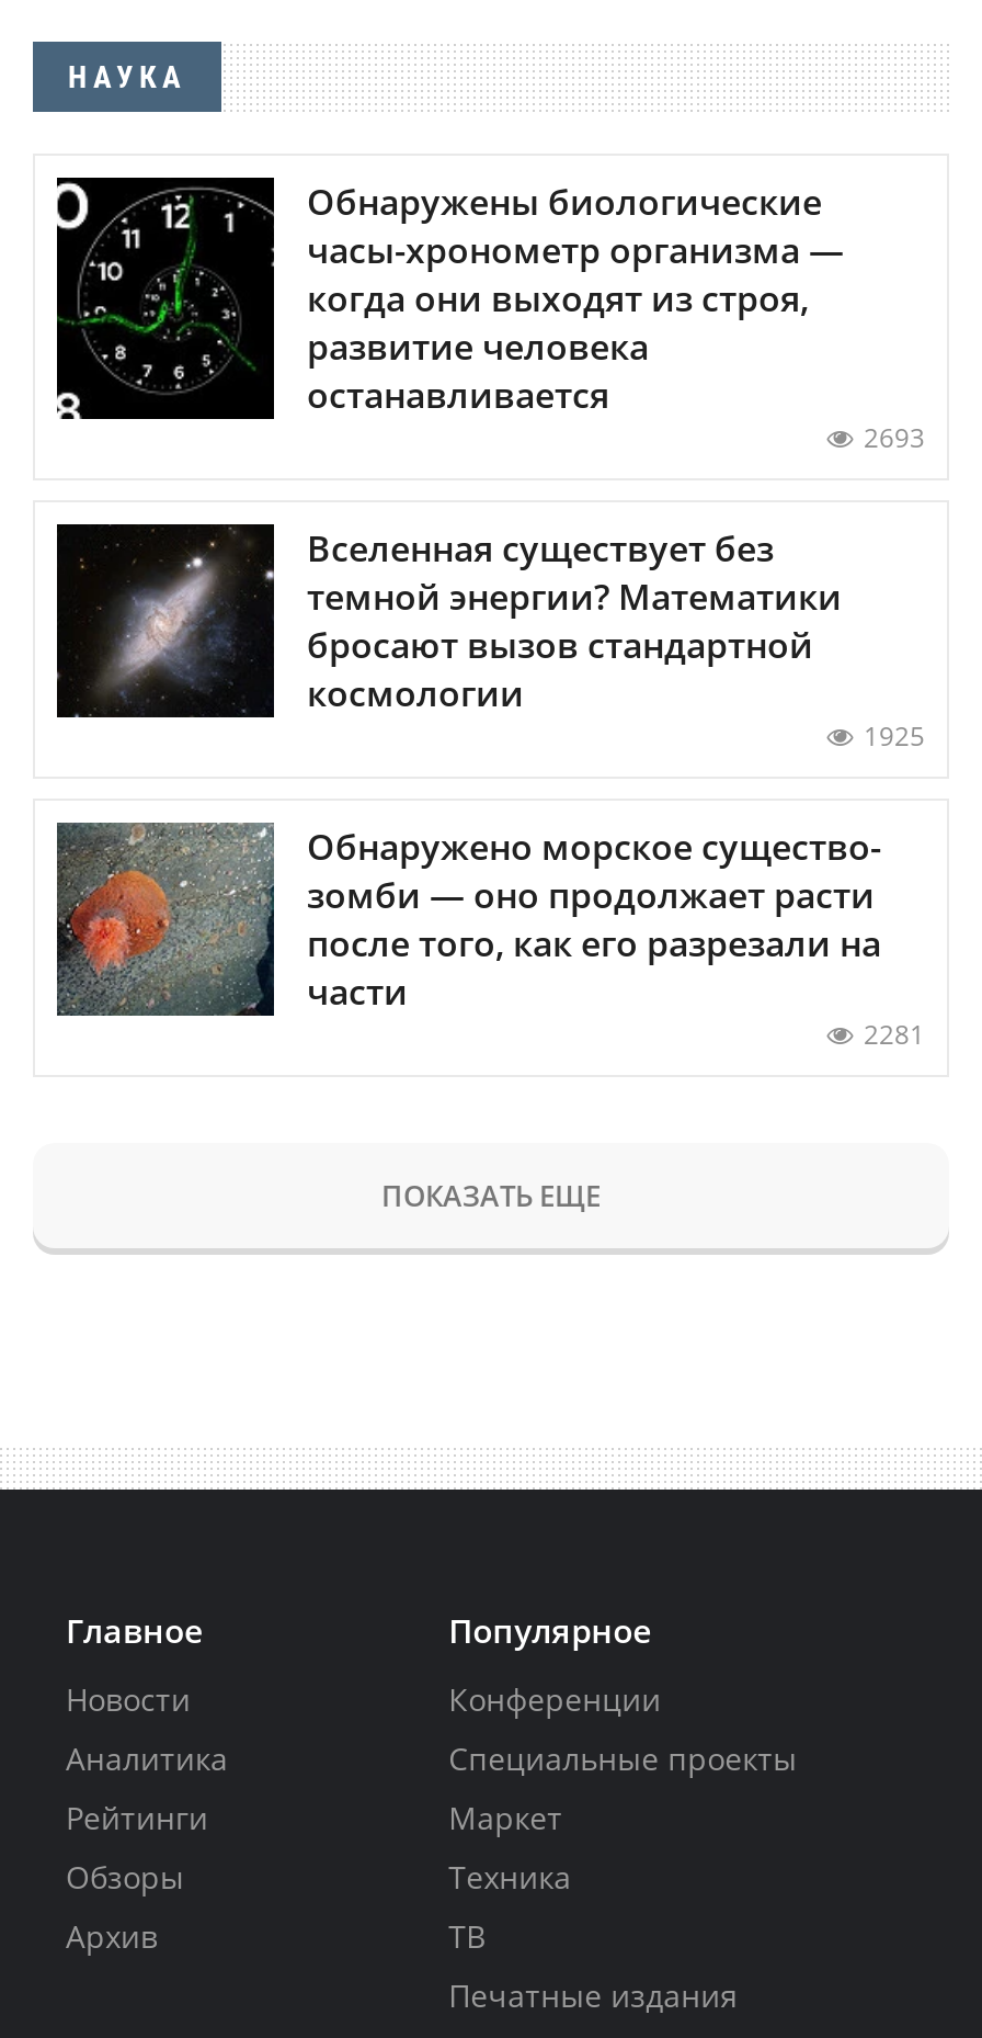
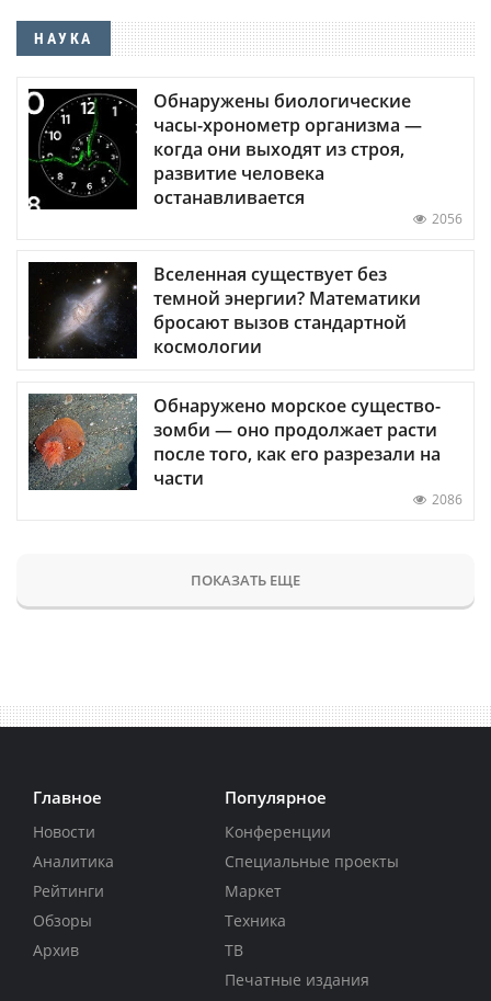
- 2693
+ 2056

- 1925

- 2281
+ 2086
